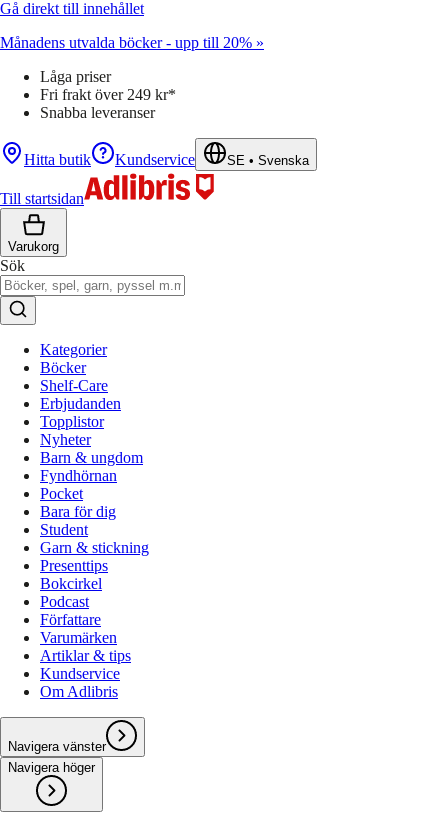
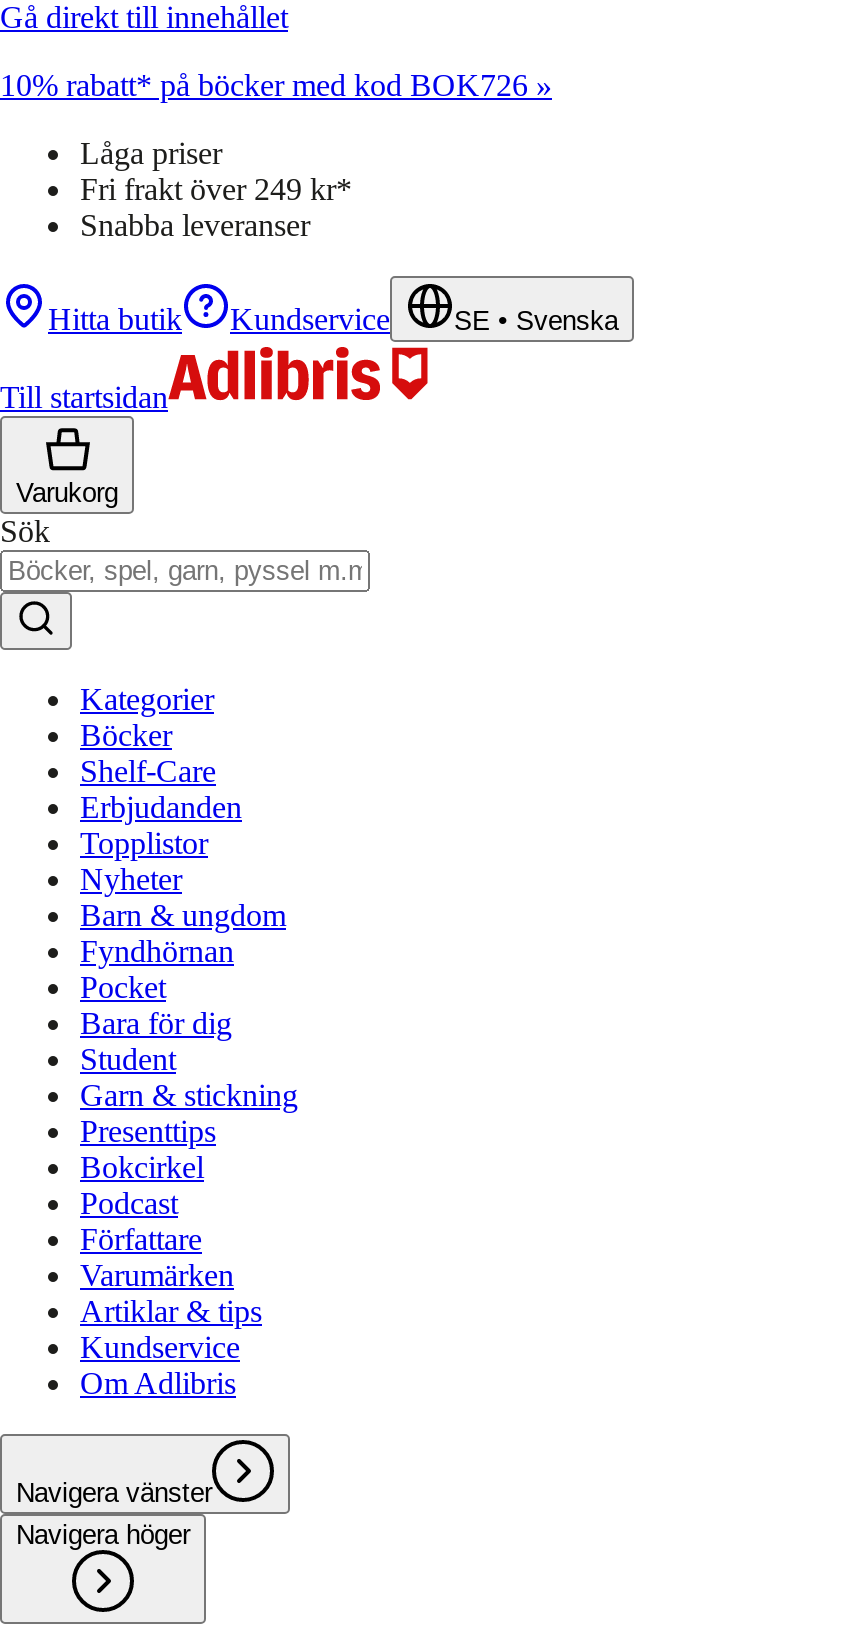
- Månadens utvalda böcker - upp till 20% »
+ 10% rabatt* på böcker med kod BOK726 »
